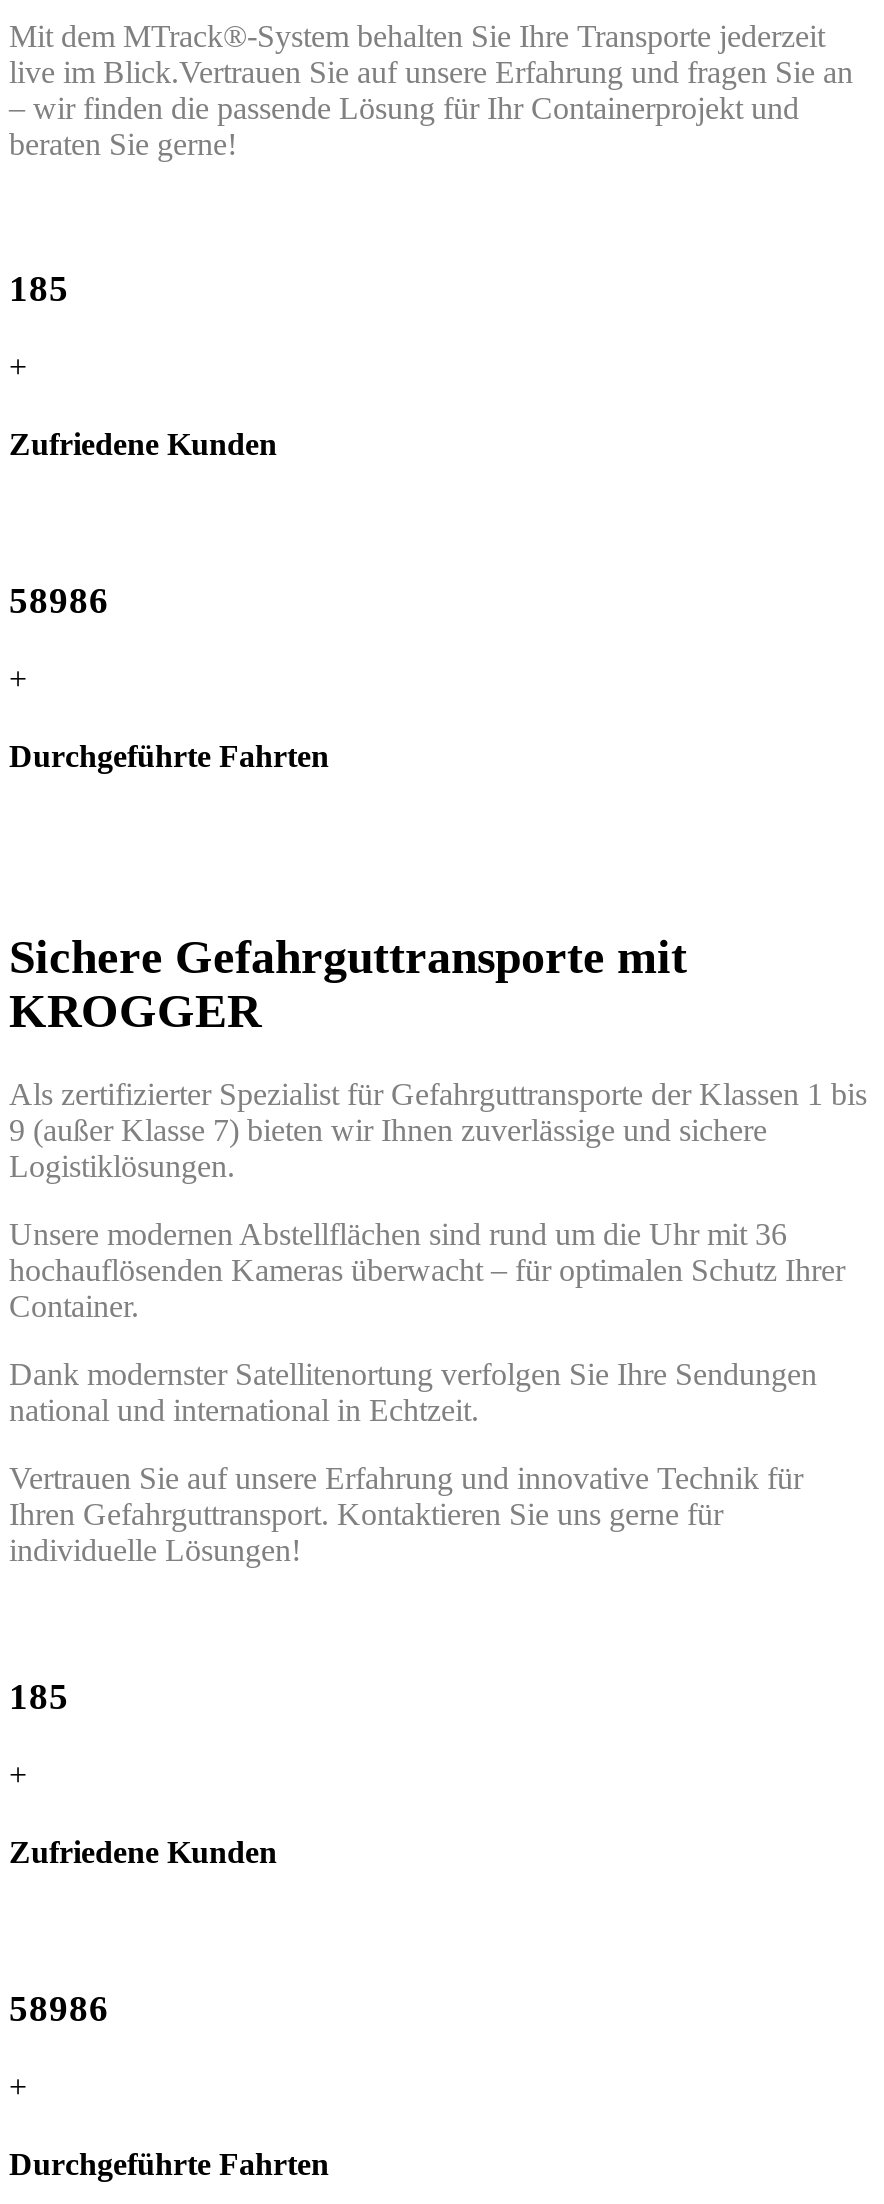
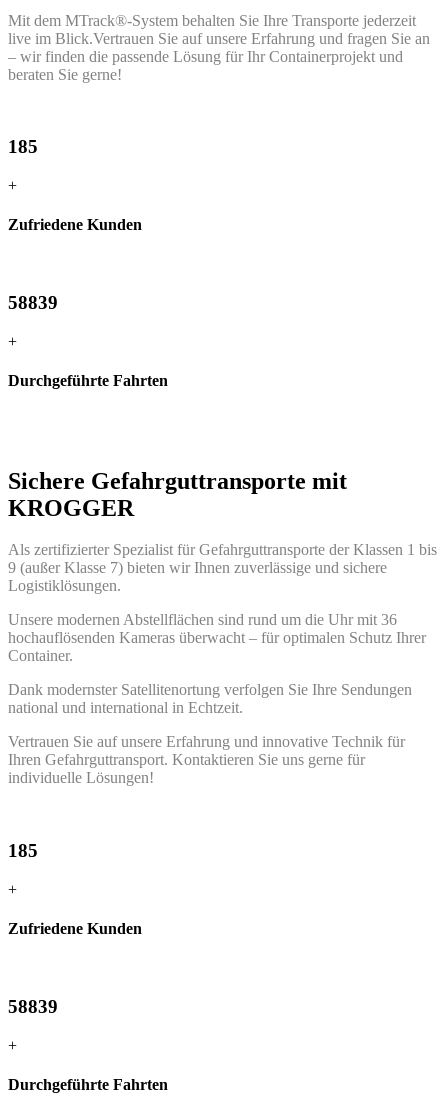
- 58986
+ 58839

- 58986
+ 58839
